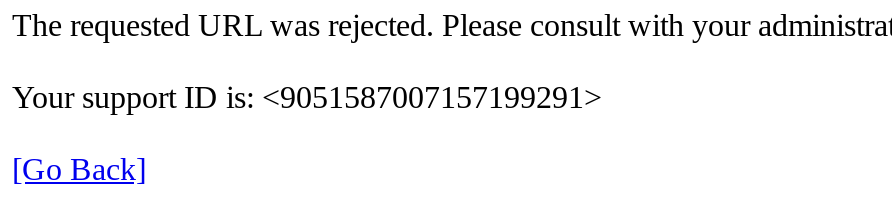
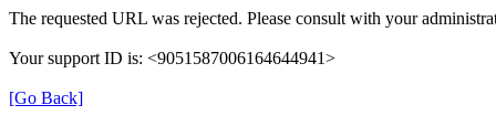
- Your support ID is: <9051587007157199291>
+ Your support ID is: <9051587006164644941>
